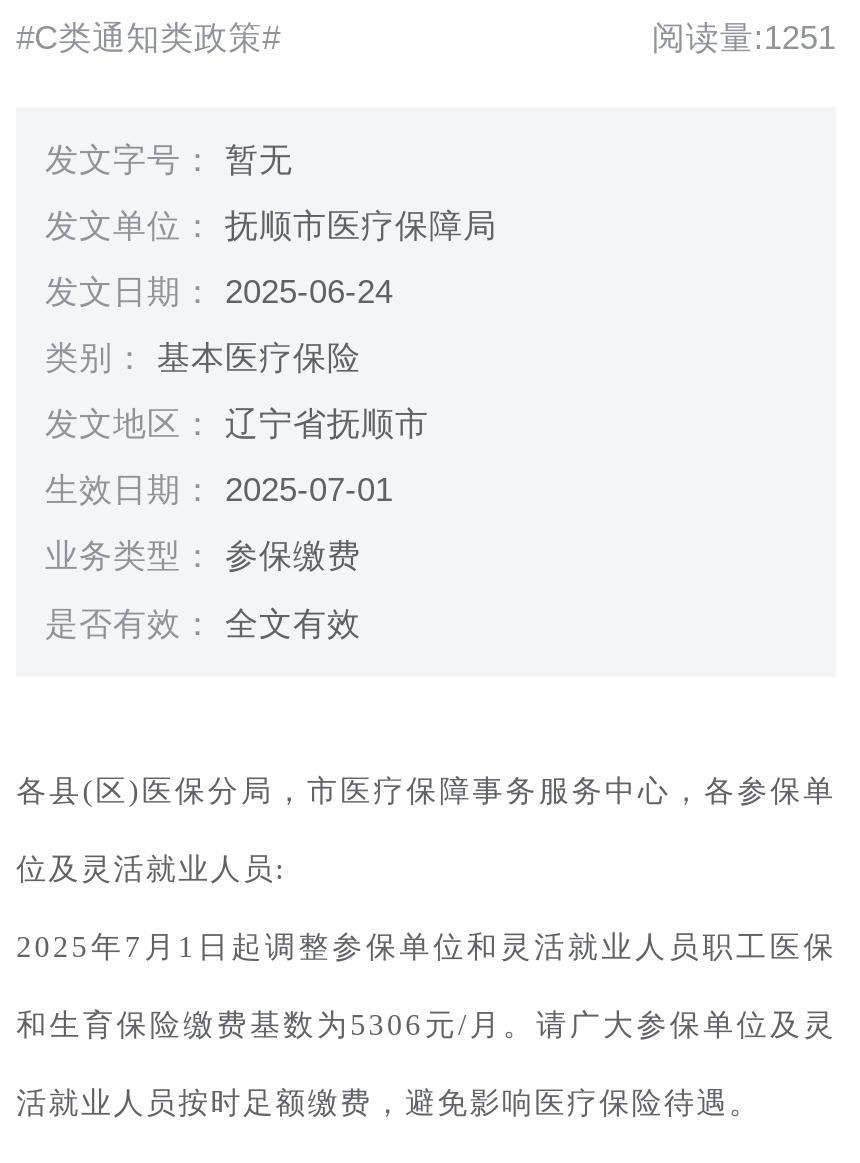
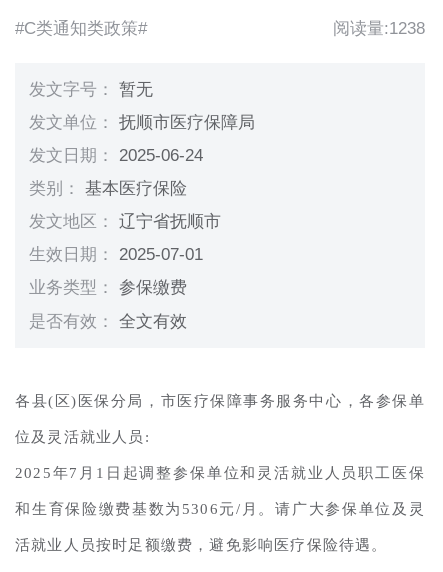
- 阅读量:1251
+ 阅读量:1238
